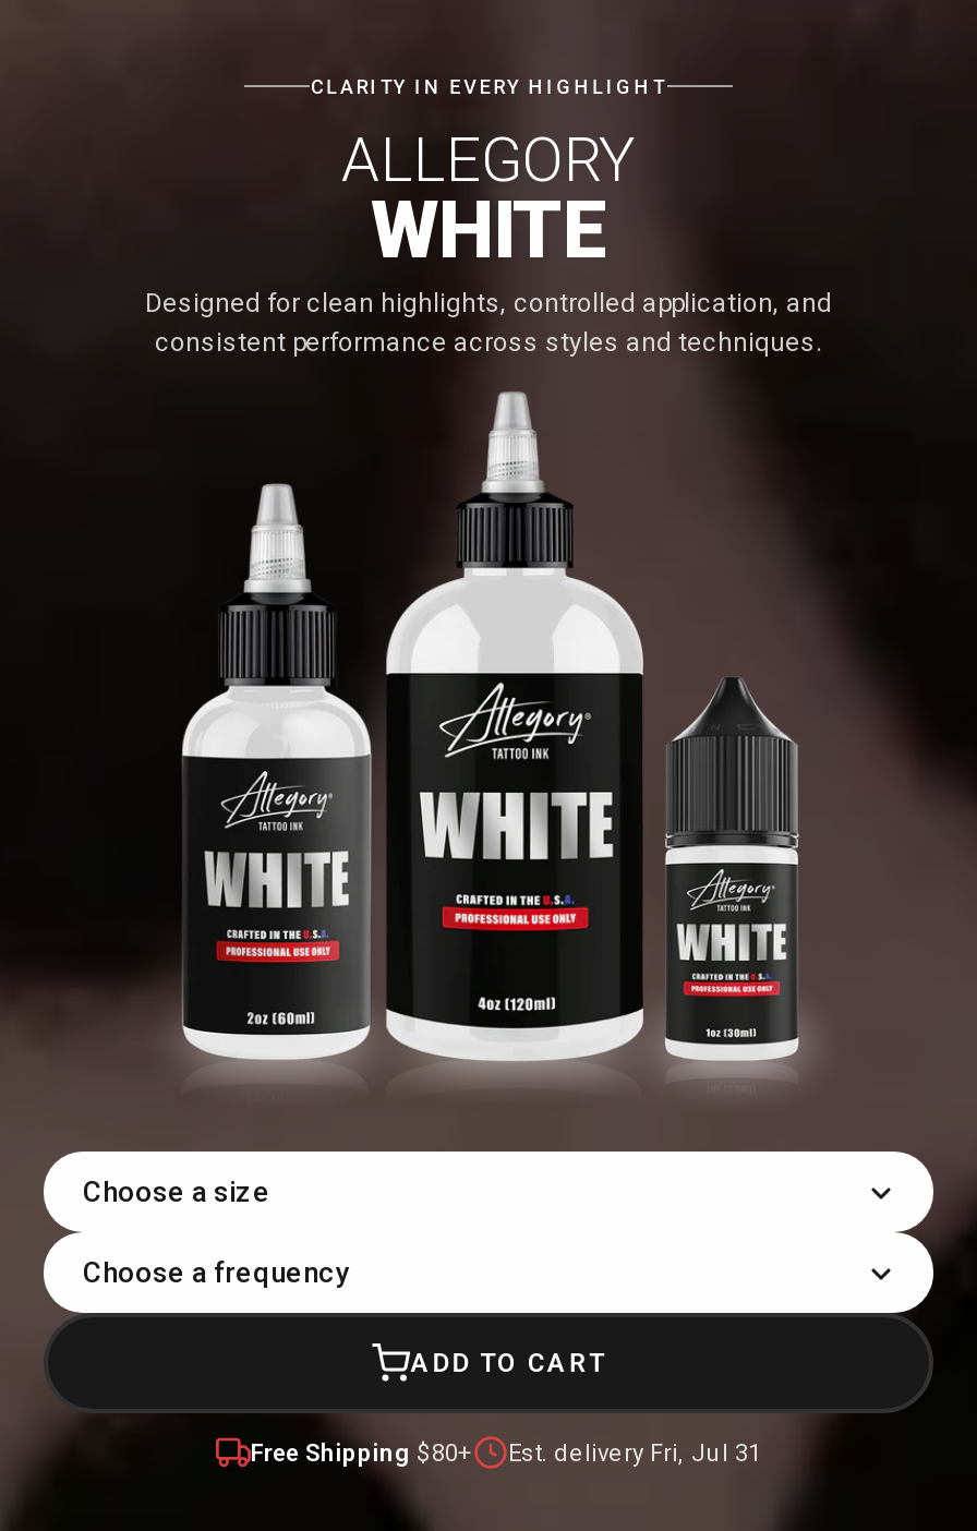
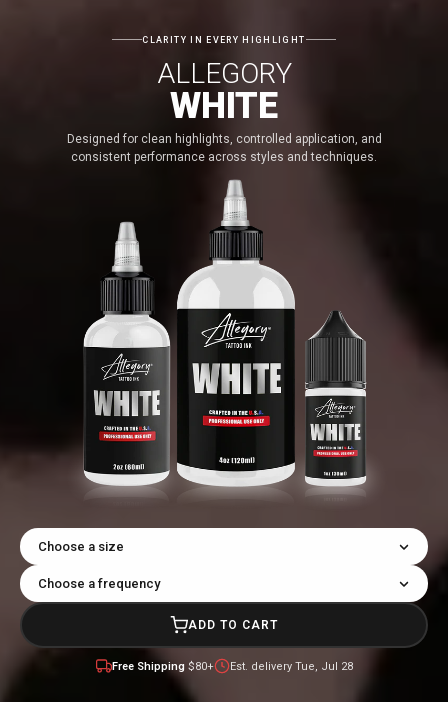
- Est. delivery Fri, Jul 31
+ Est. delivery Tue, Jul 28
